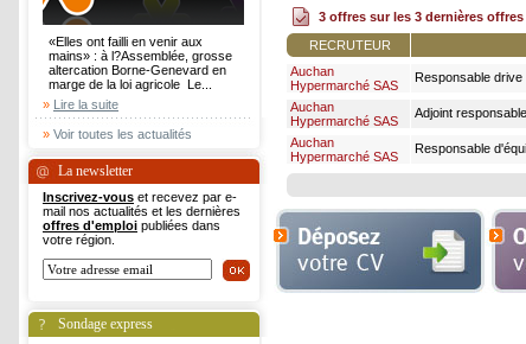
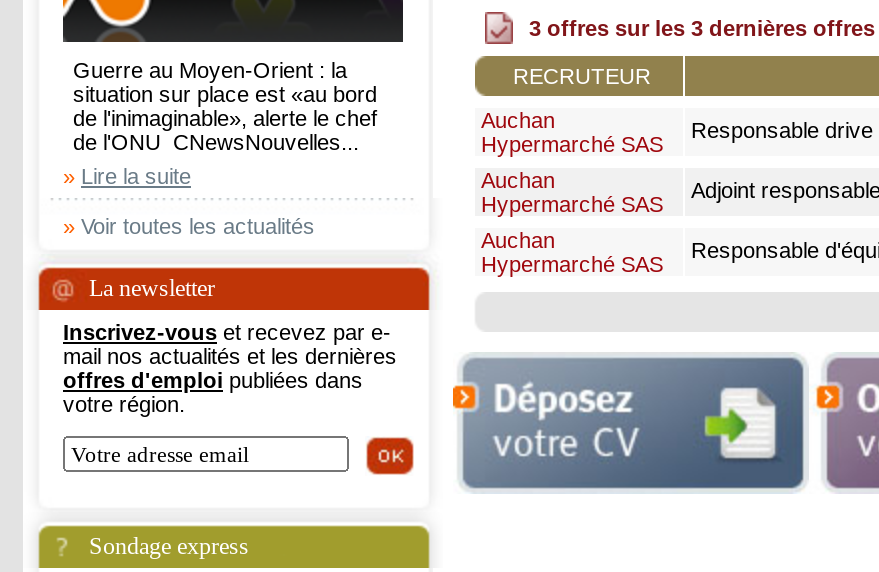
- «Elles ont failli en venir aux
- mains» : à l?Assemblée, grosse
- altercation Borne-Genevard en
- marge de la loi agricole Le...
+ Guerre au Moyen-Orient : la
+ situation sur place est «au bord
+ de l'inimaginable», alerte le chef
+ de l'ONU CNewsNouvelles...
